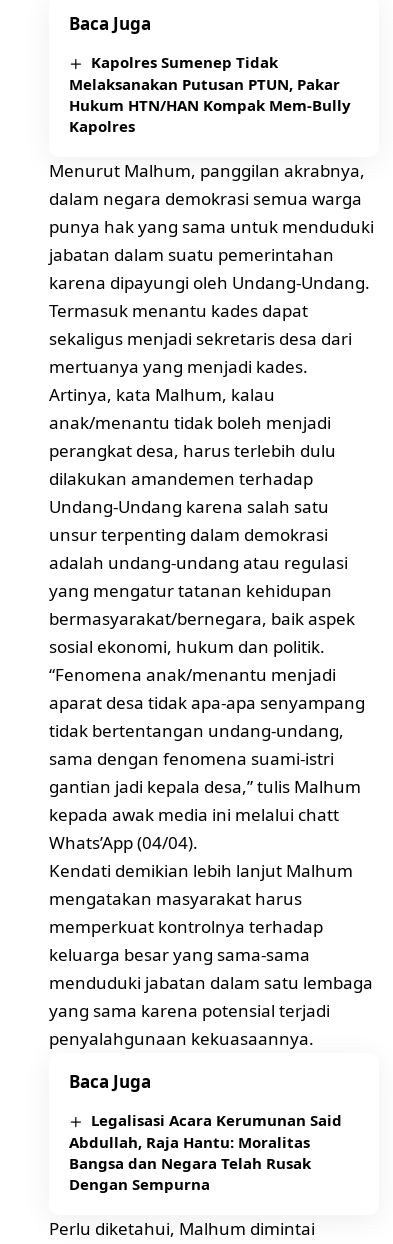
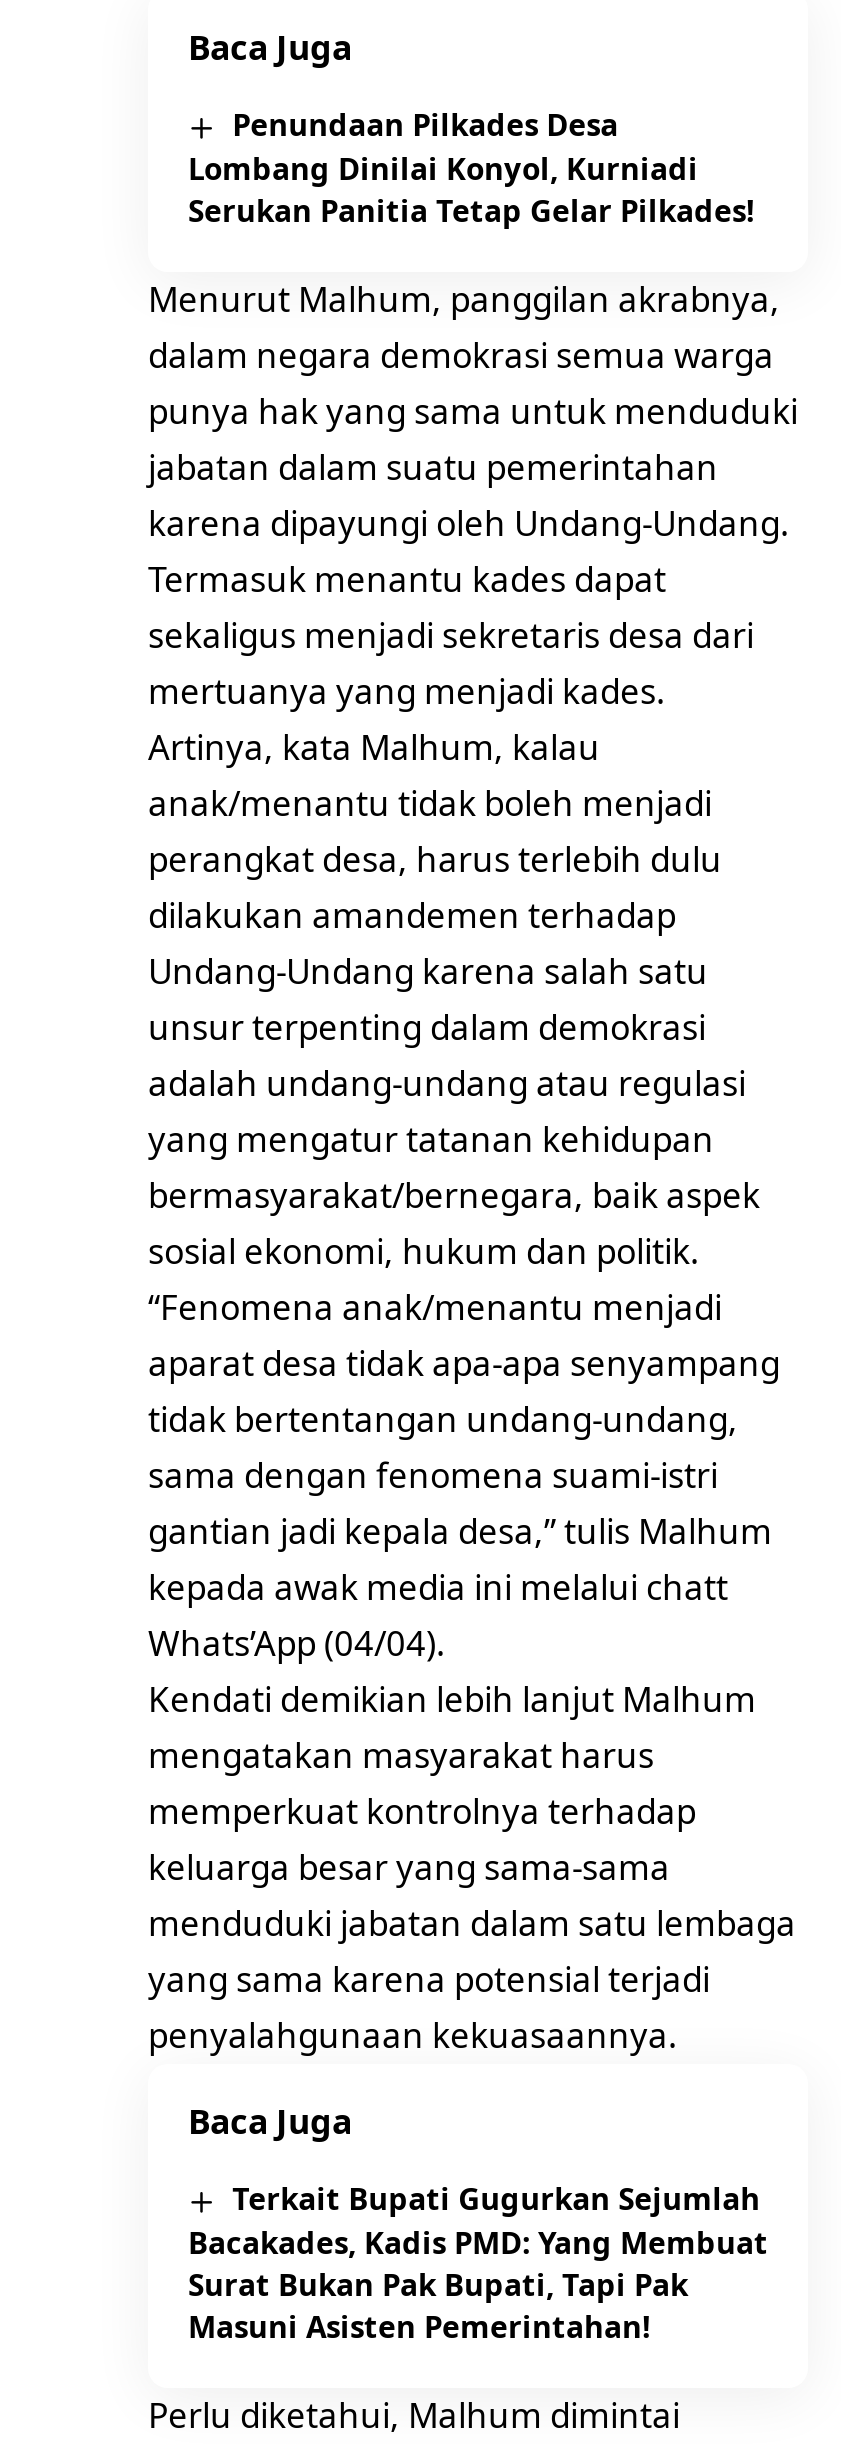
- Kapolres Sumenep Tidak
- Melaksanakan Putusan PTUN, Pakar
- Hukum HTN/HAN Kompak Mem-Bully
- Kapolres
+ Penundaan Pilkades Desa
+ Lombang Dinilai Konyol, Kurniadi
+ Serukan Panitia Tetap Gelar Pilkades!

- Legalisasi Acara Kerumunan Said
- Abdullah, Raja Hantu: Moralitas
- Bangsa dan Negara Telah Rusak
- Dengan Sempurna
+ Terkait Bupati Gugurkan Sejumlah
+ Bacakades, Kadis PMD: Yang Membuat
+ Surat Bukan Pak Bupati, Tapi Pak
+ Masuni Asisten Pemerintahan!
